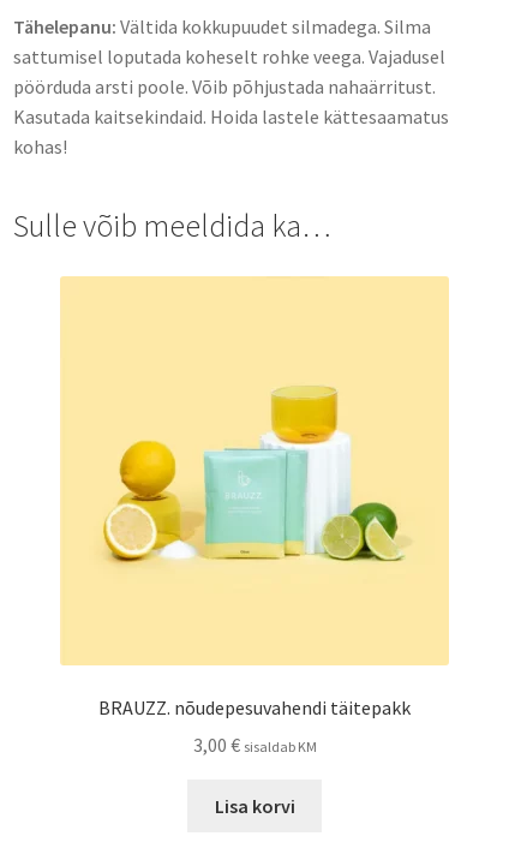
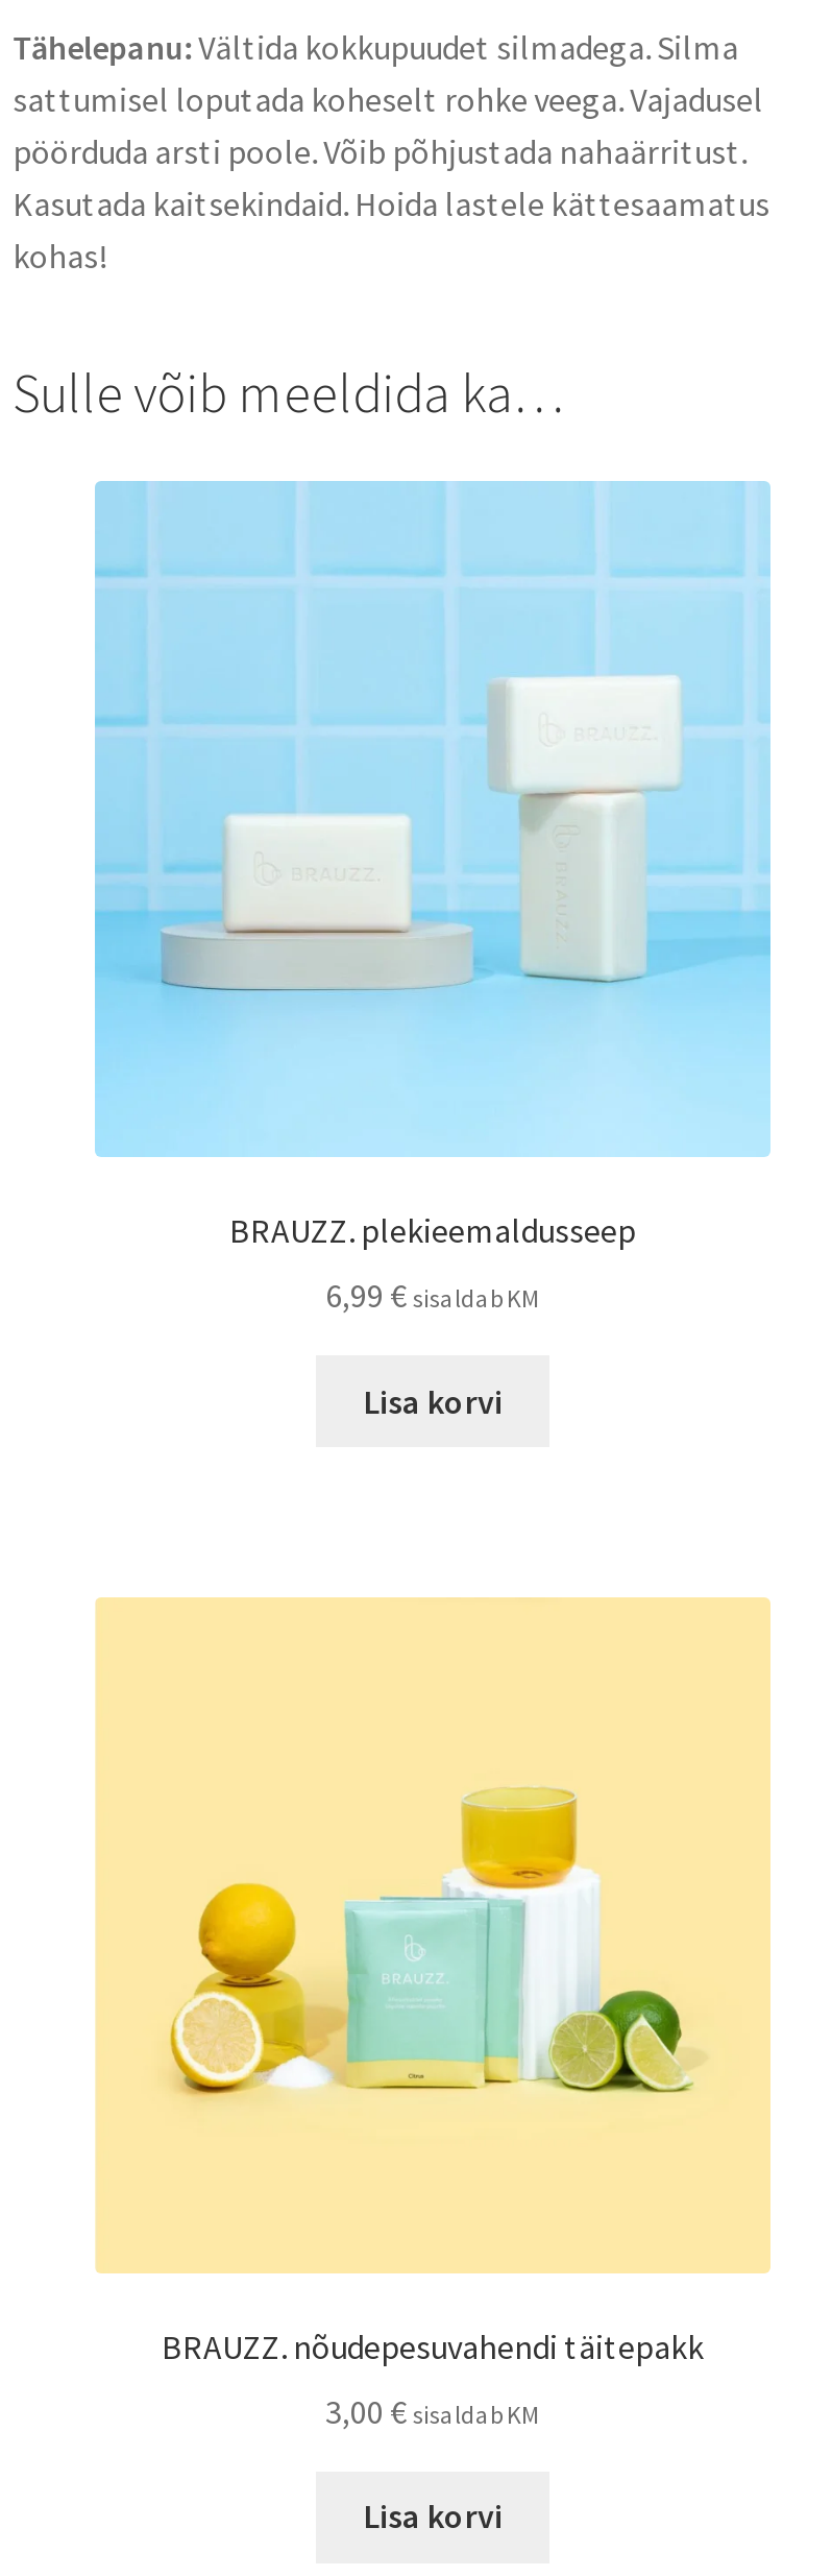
+ [image]
+ BRAUZZ. plekieemaldusseep
+ 6,99 € sisaldab KM
+ Lisa korvi
